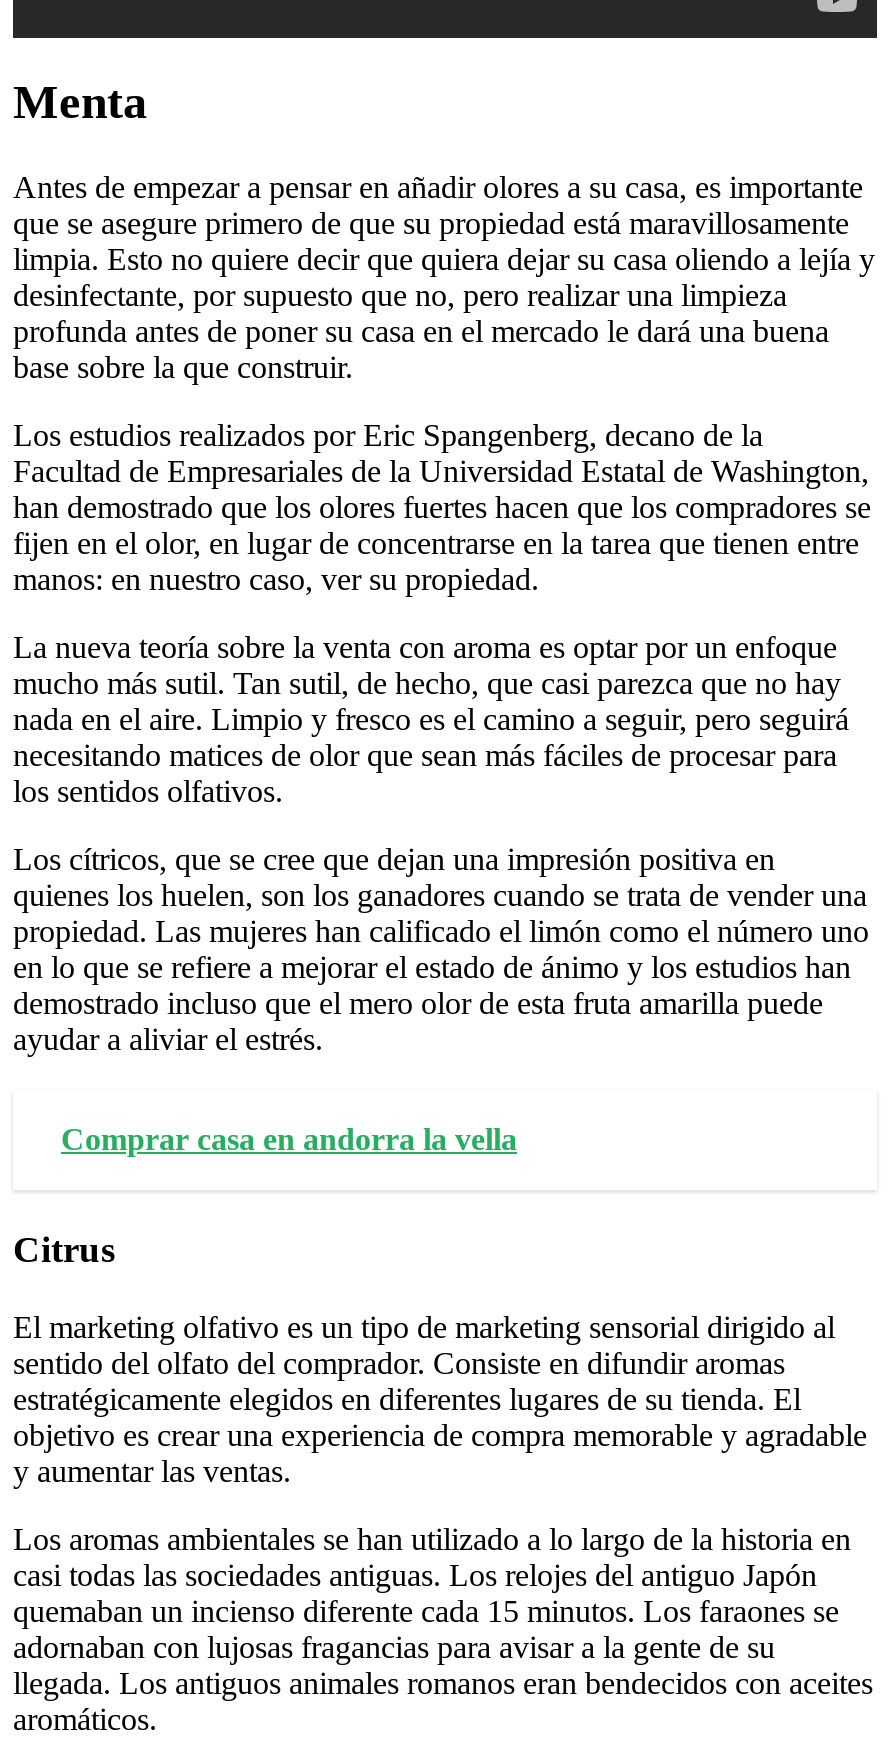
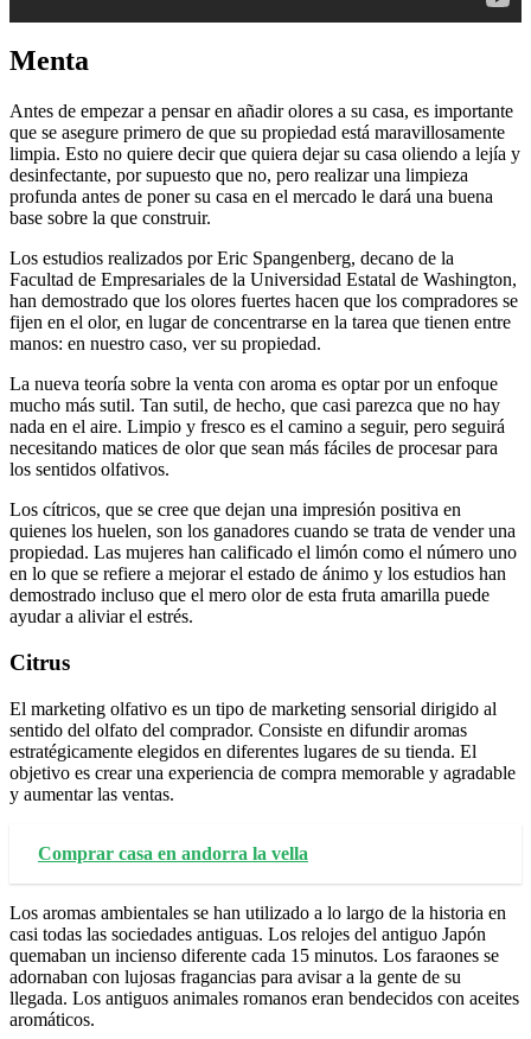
moved down: Comprar casa en andorra la vella

moved up: Citrus | El marketing olfativo es un tipo de marketing sensorial dirigido al | sentido del olfato del comprador. Consiste en difundir aromas | estratégicamente elegidos en diferentes lugares de su tienda. El | objetivo es crear una experiencia de compra memorable y agradable | y aumentar las ventas.
